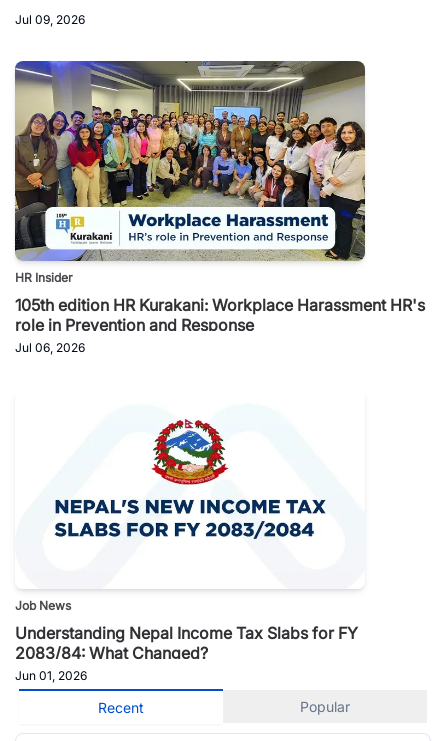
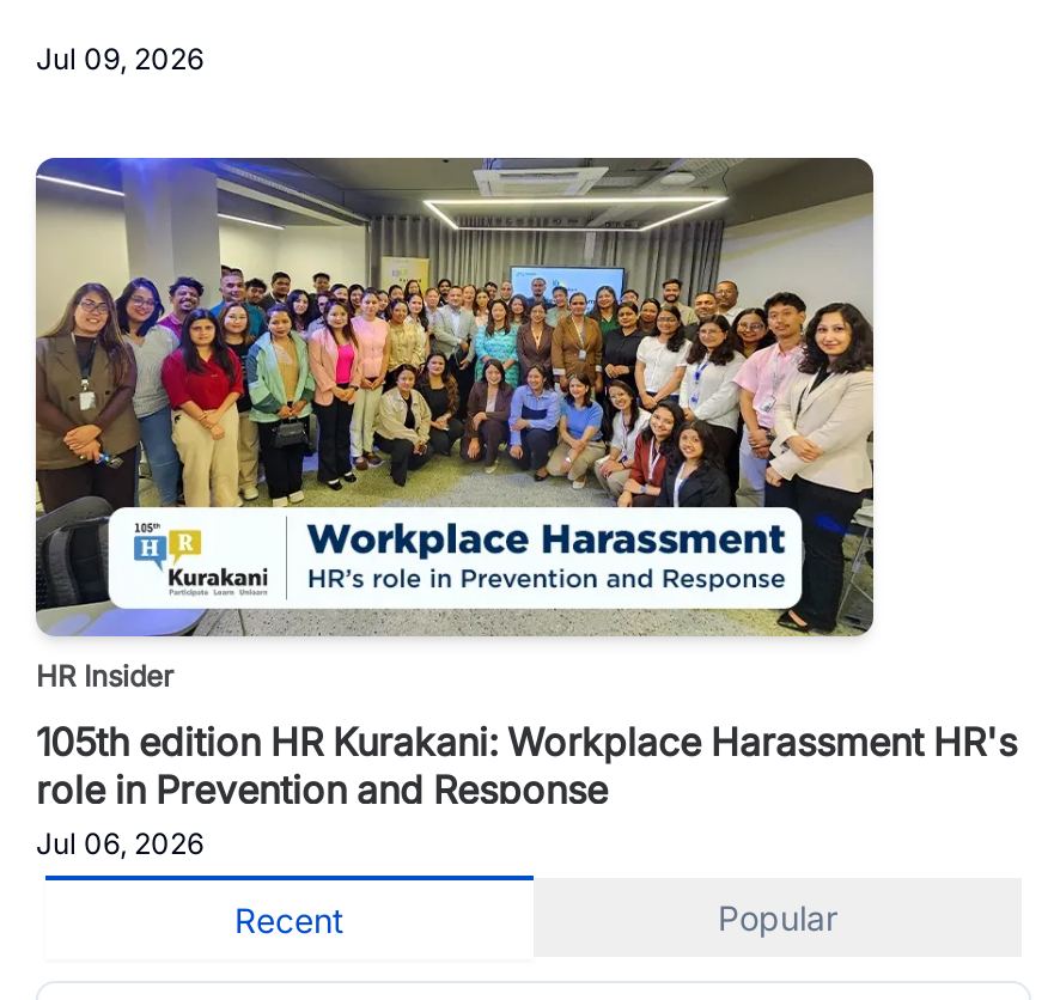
- [image]

- [image]

- Job News
- Understanding Nepal Income Tax Slabs for FY
- 2083/84: What Changed?
- Jun 01, 2026
